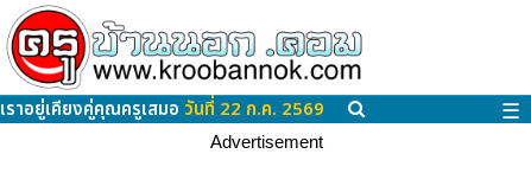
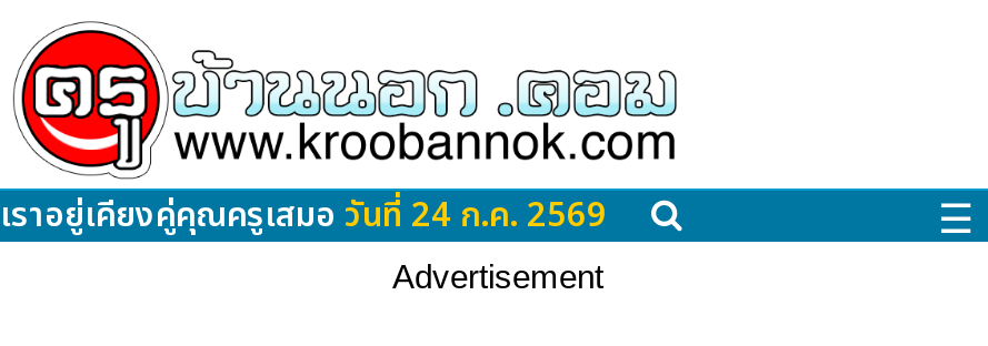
- เราอยู่เคียงคู่คุณครูเสมอ วันที่ 22 ก.ค. 2569
+ เราอยู่เคียงคู่คุณครูเสมอ วันที่ 24 ก.ค. 2569
